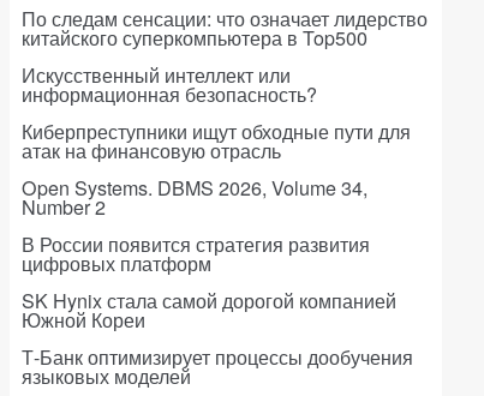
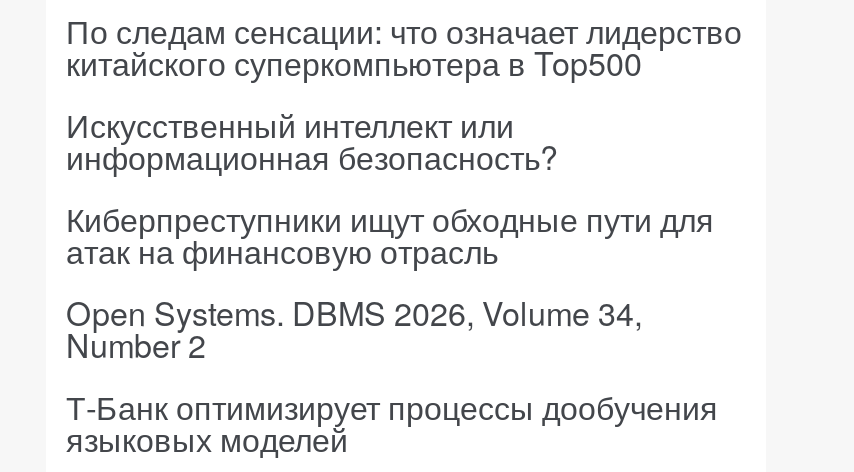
- В России появится стратегия развития
- цифровых платформ
- SK Hynix стала самой дорогой компанией
- Южной Кореи
